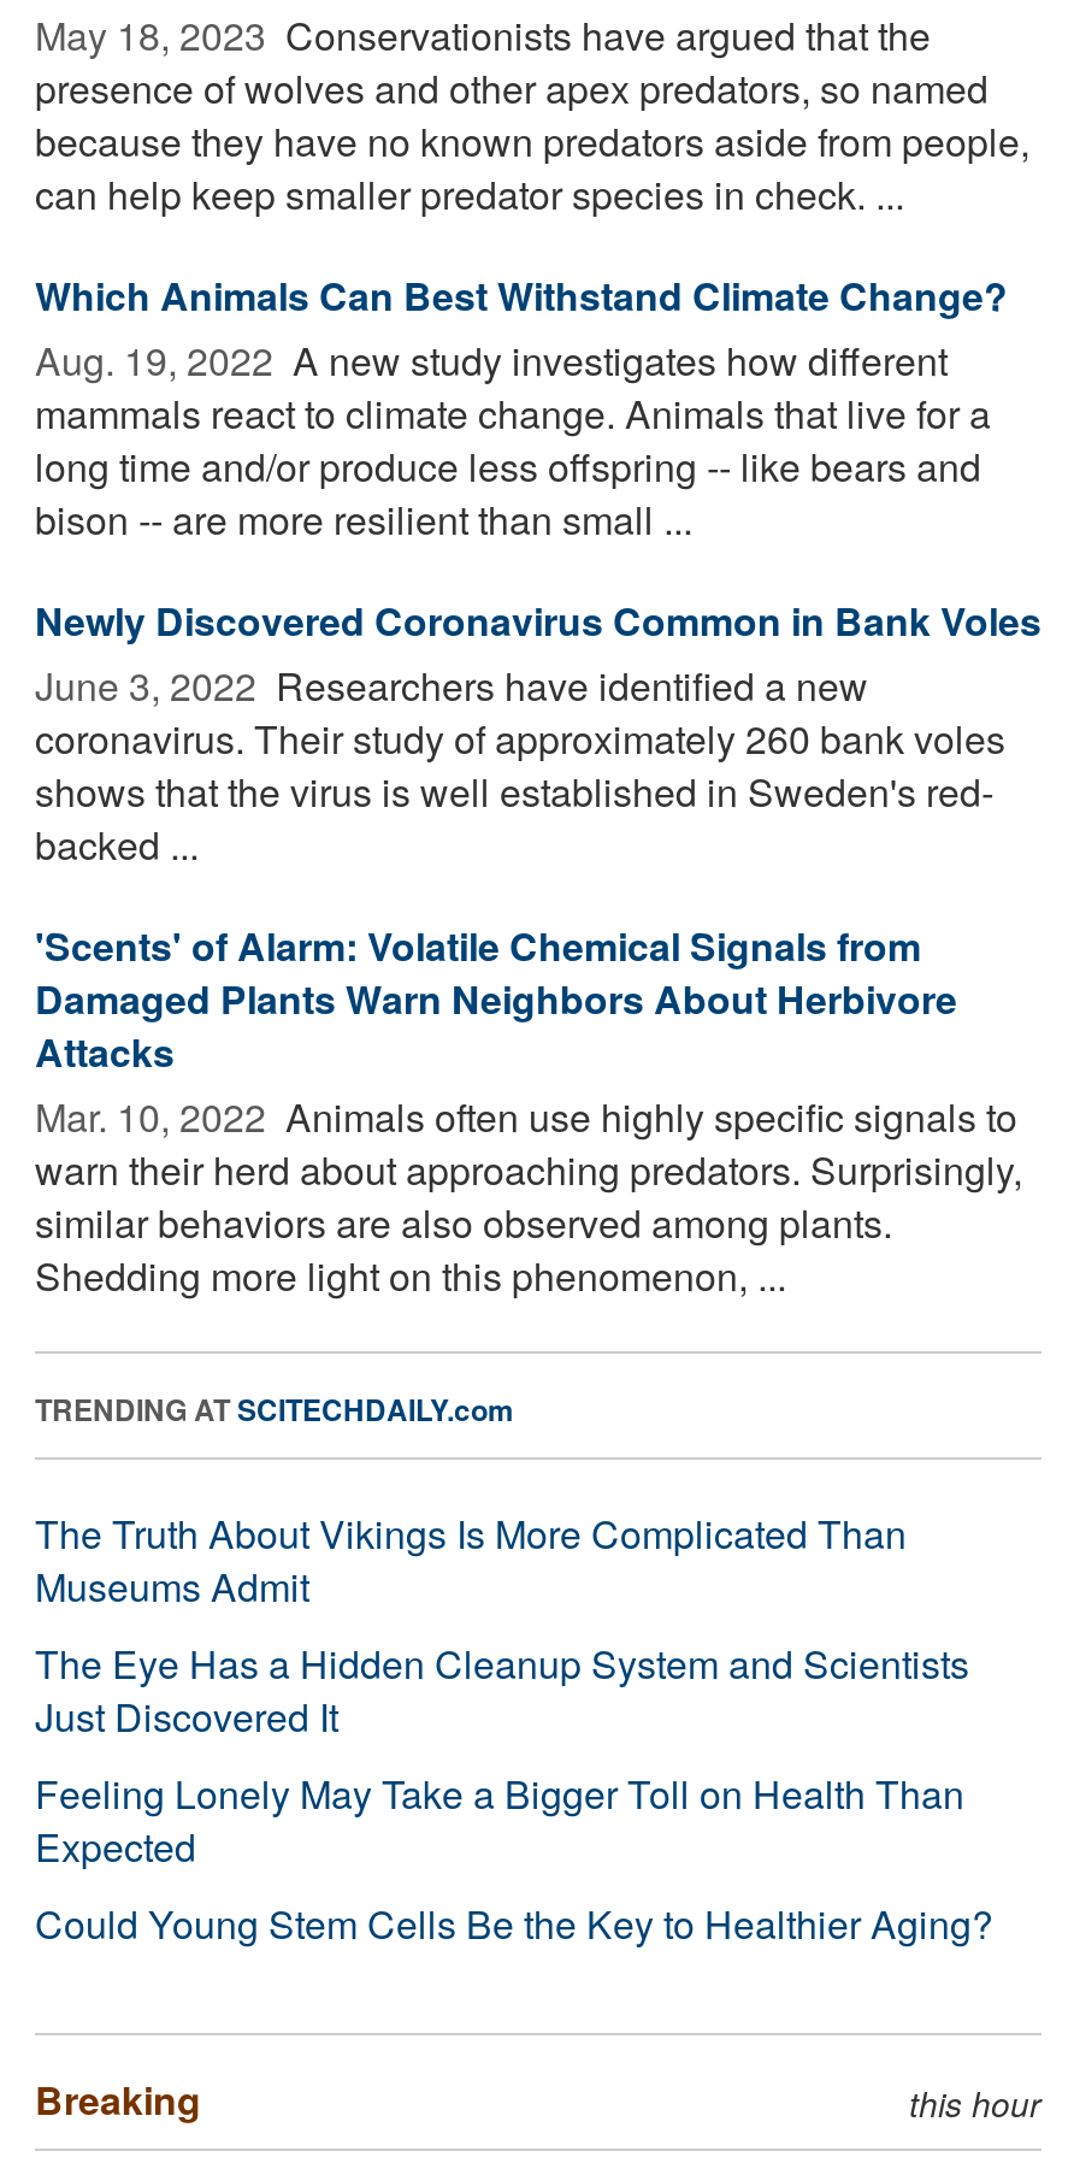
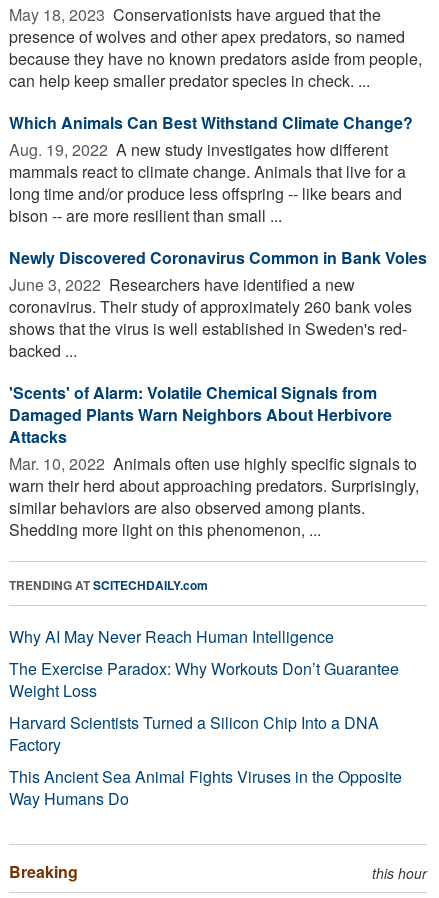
- The Truth About Vikings Is More Complicated Than
- Museums Admit
- The Eye Has a Hidden Cleanup System and Scientists
- Just Discovered It
- Feeling Lonely May Take a Bigger Toll on Health Than
- Expected
- Could Young Stem Cells Be the Key to Healthier Aging?
+ Why AI May Never Reach Human Intelligence
+ The Exercise Paradox: Why Workouts Don’t Guarantee
+ Weight Loss
+ Harvard Scientists Turned a Silicon Chip Into a DNA
+ Factory
+ This Ancient Sea Animal Fights Viruses in the Opposite
+ Way Humans Do
